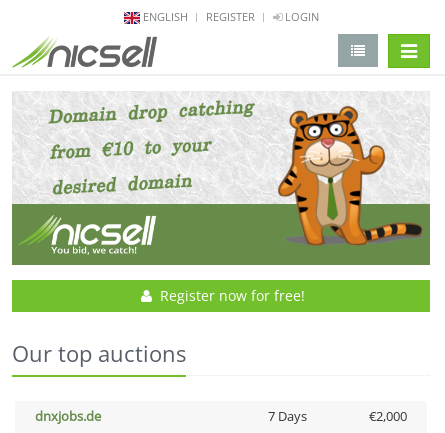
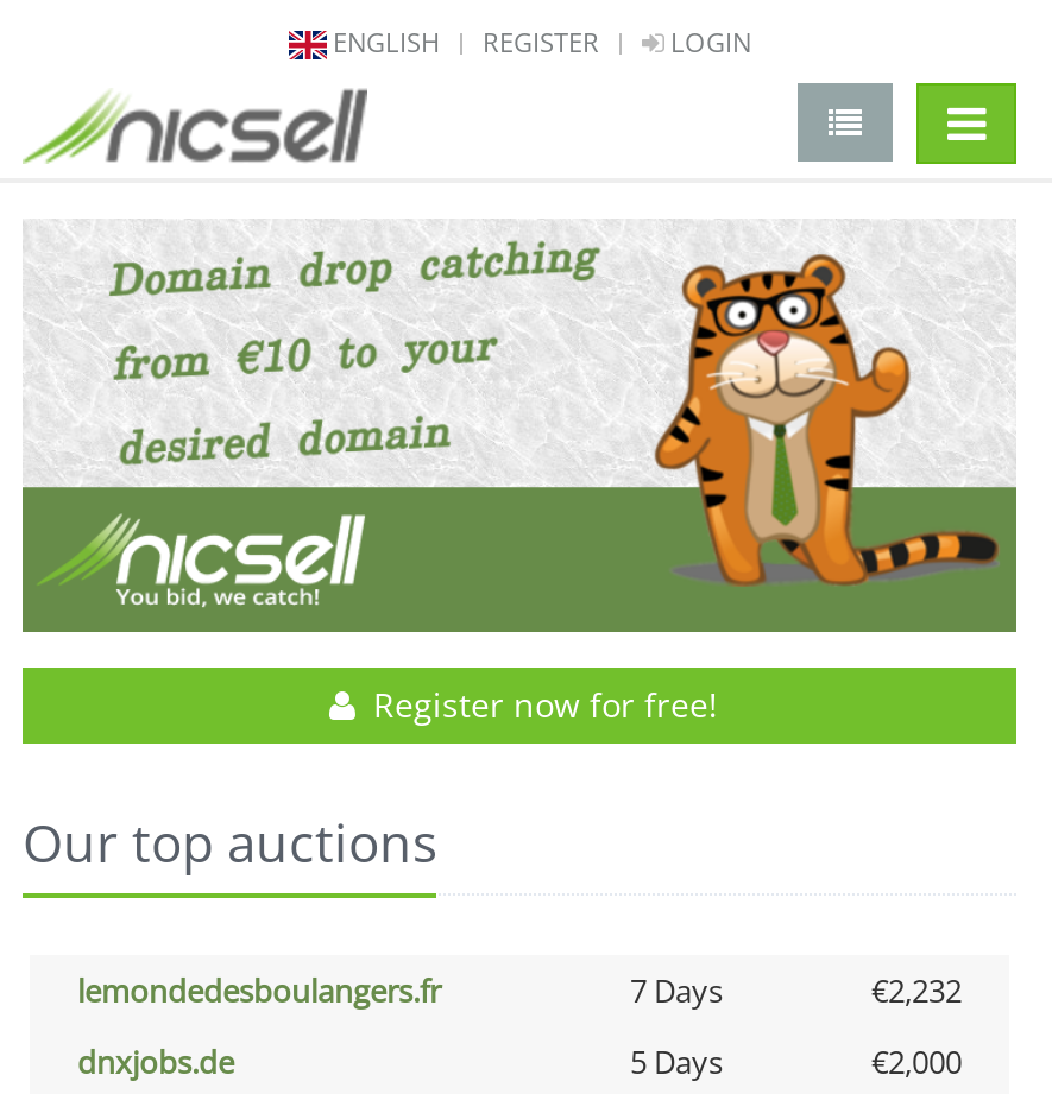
+ lemondedesboulangers.fr
+ 7 Days
+ €2,232

- 7 Days
+ 5 Days
